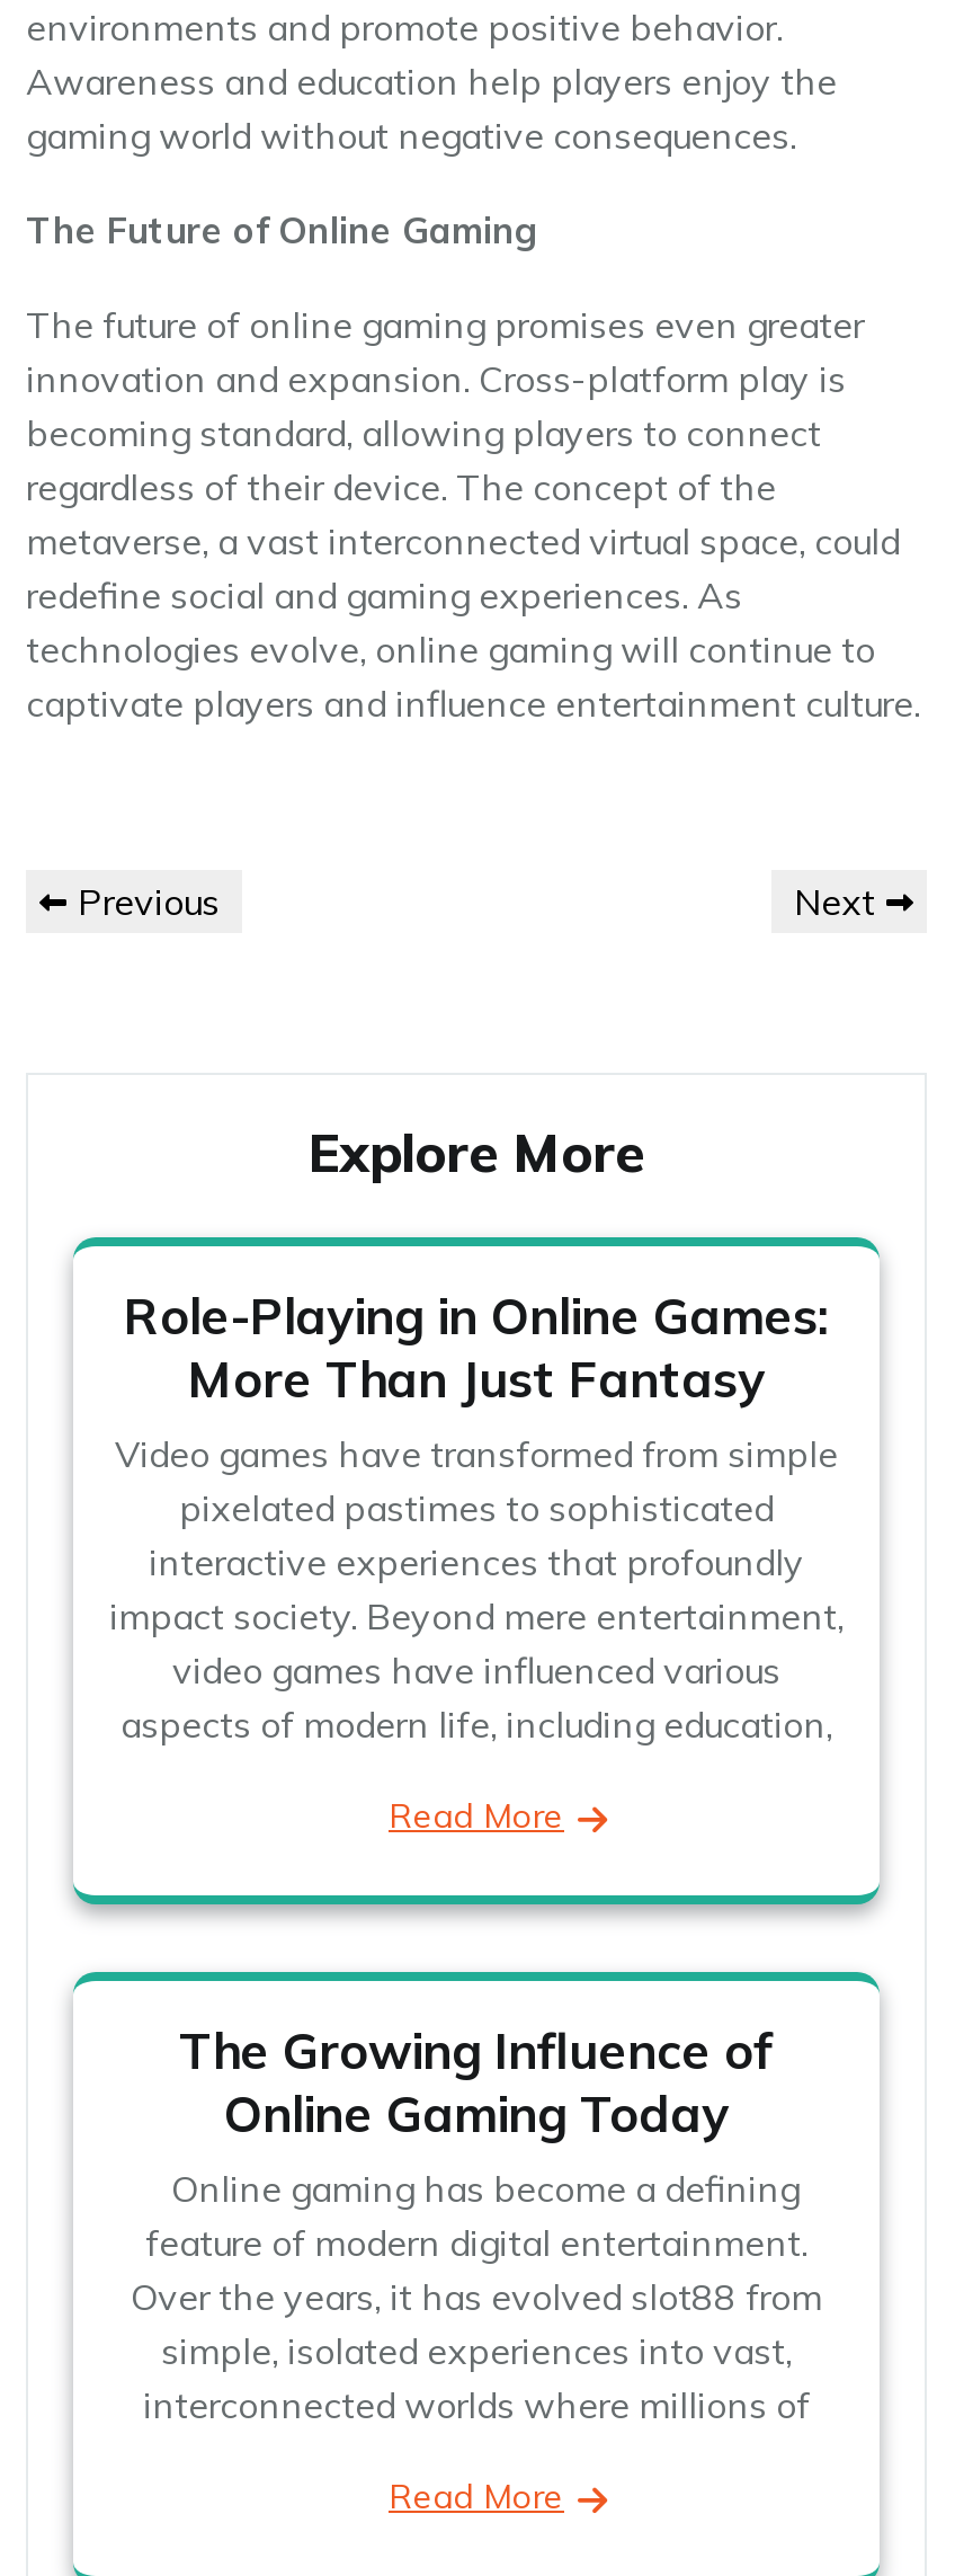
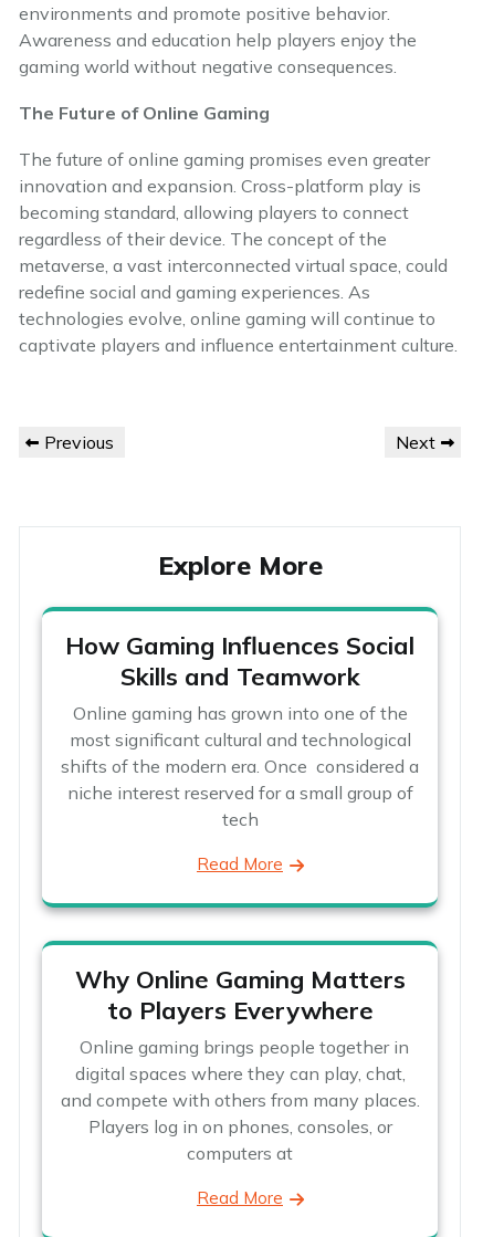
- Role-Playing in Online Games:
- More Than Just Fantasy
- Video games have transformed from simple
- pixelated pastimes to sophisticated
- interactive experiences that profoundly
- impact society. Beyond mere entertainment,
- video games have influenced various
- aspects of modern life, including education,
+ How Gaming Influences Social
+ Skills and Teamwork
+ Online gaming has grown into one of the
+ most significant cultural and technological
+ shifts of the modern era. Once considered a
+ niche interest reserved for a small group of
+ tech

- The Growing Influence of
- Online Gaming Today
- Online gaming has become a defining
- feature of modern digital entertainment.
- Over the years, it has evolved slot88 from
- simple, isolated experiences into vast,
- interconnected worlds where millions of
+ Why Online Gaming Matters
+ to Players Everywhere
+ Online gaming brings people together in
+ digital spaces where they can play, chat,
+ and compete with others from many places.
+ Players log in on phones, consoles, or
+ computers at
